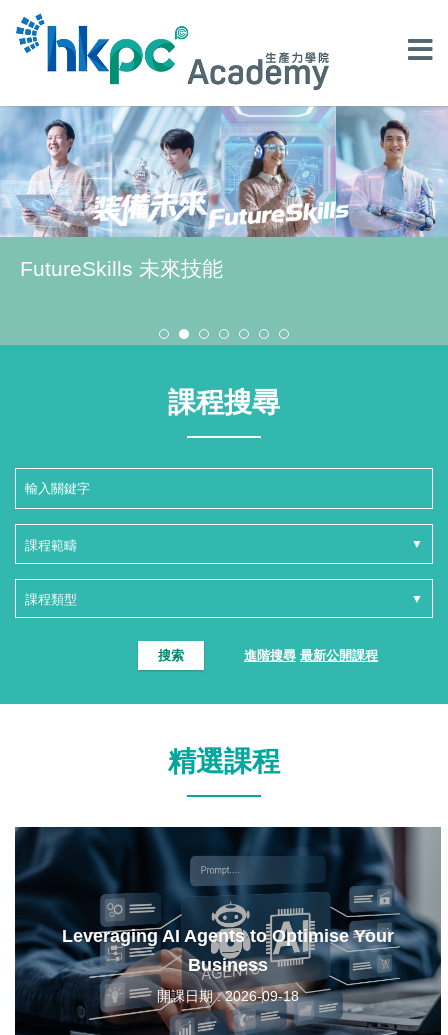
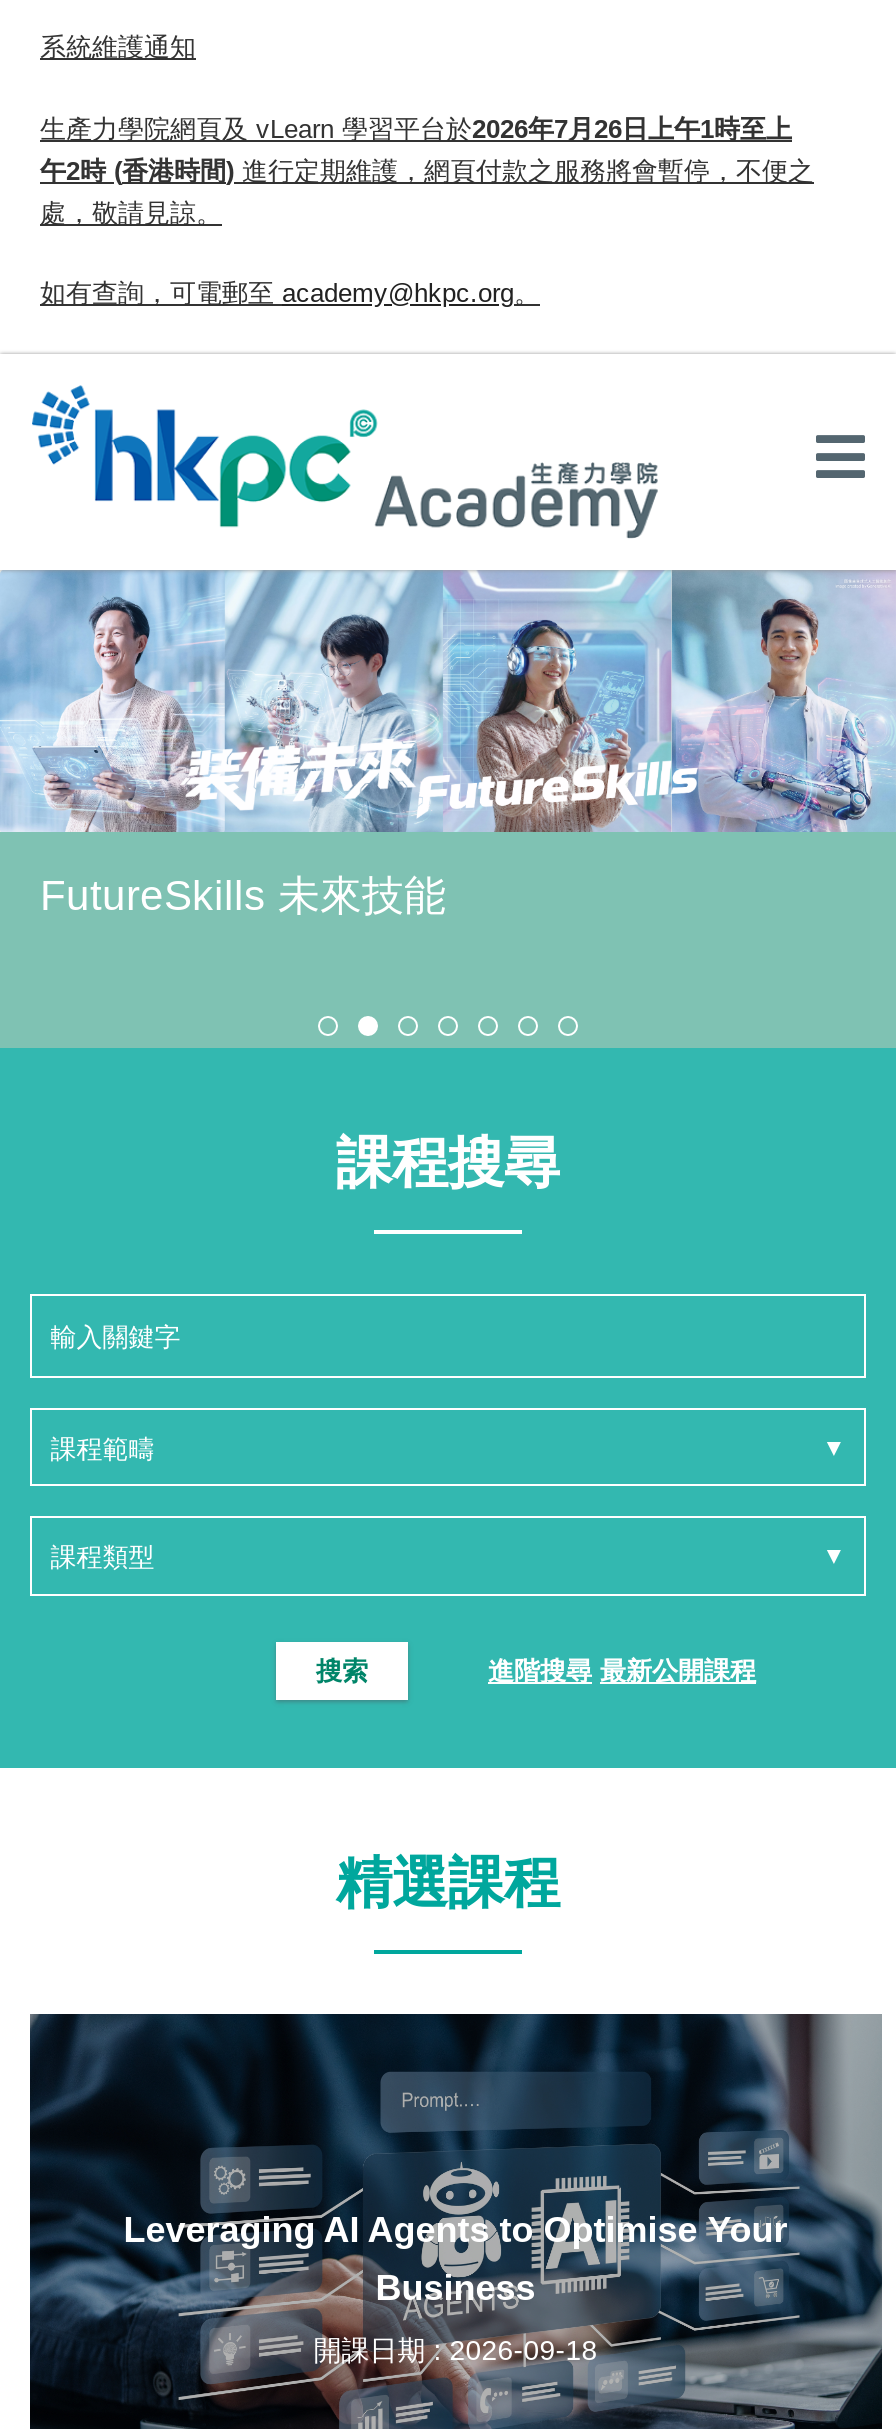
+ 系統維護通知
+ 生產力學院網頁及vLearn學習平台於2026年7月26日上午1時至上
+ 午2時(香港時間)進行定期維護，網頁付款之服務將會暫停，不便之
+ 處，敬請見諒。
+ 如有查詢，可電郵至academy@hkpc.org。
